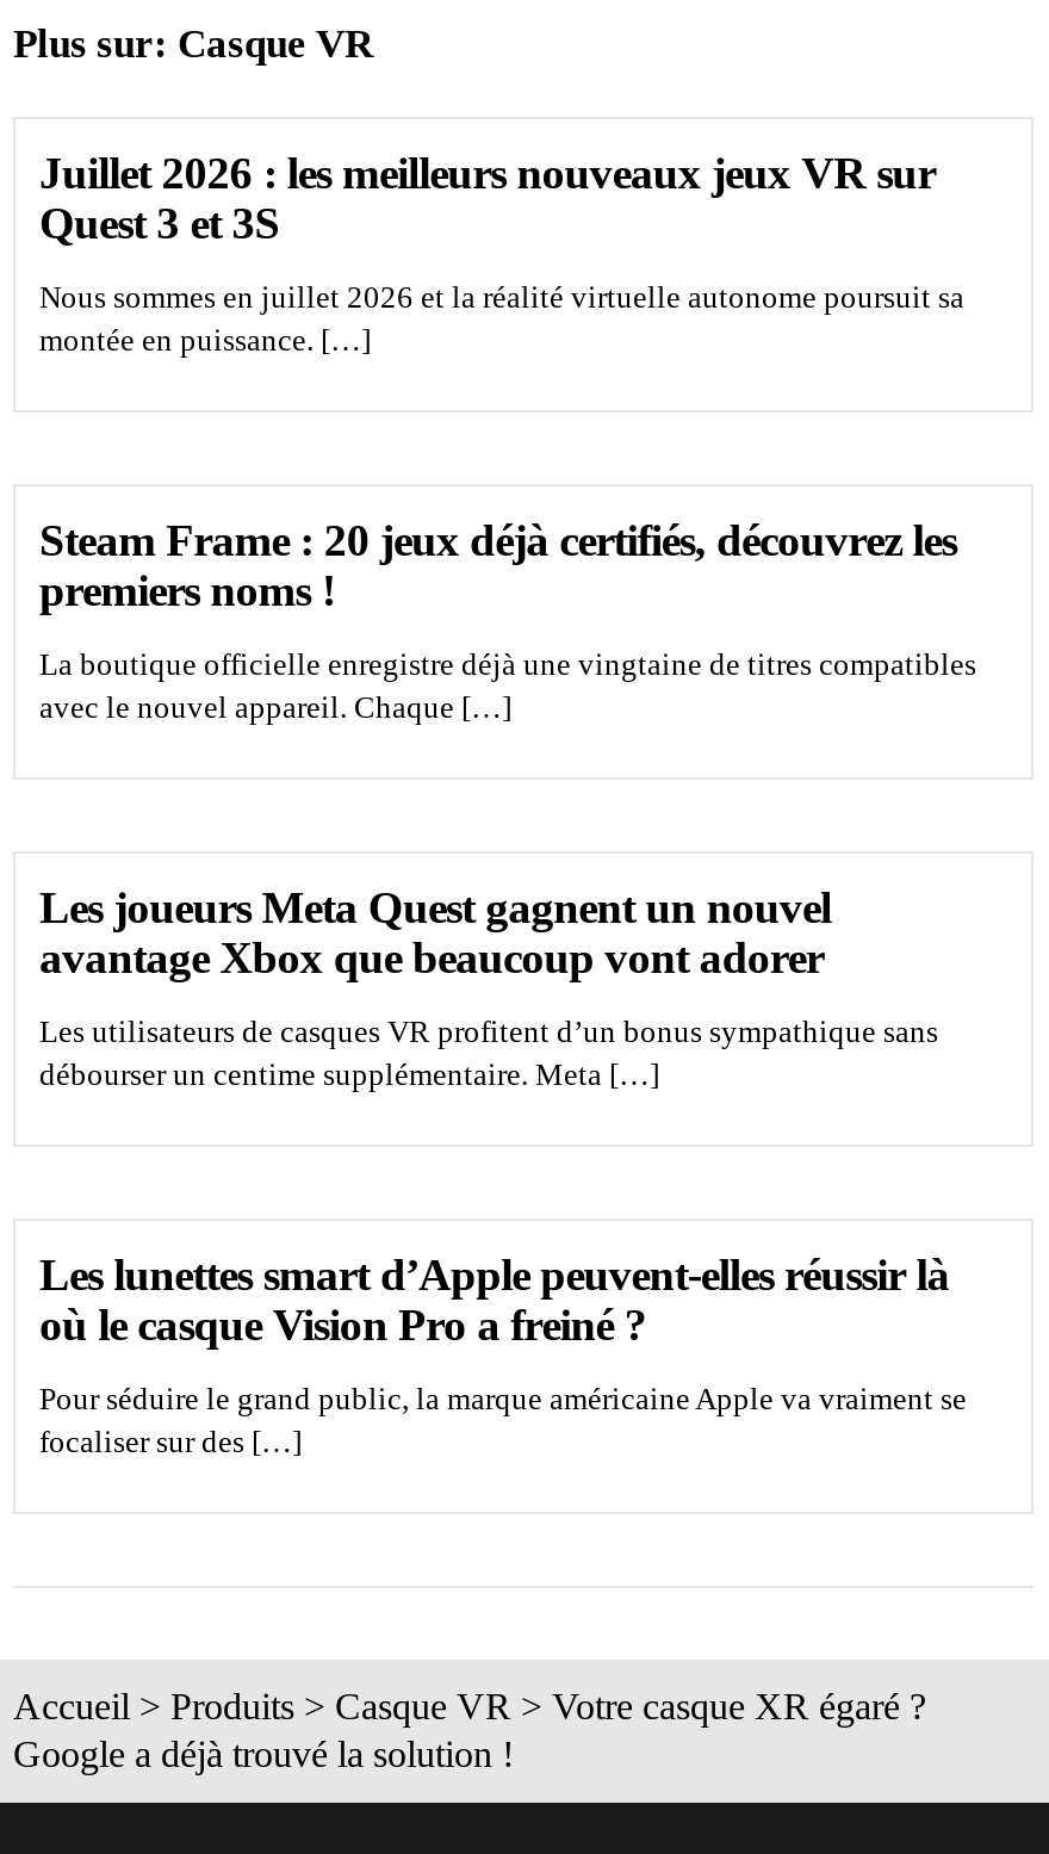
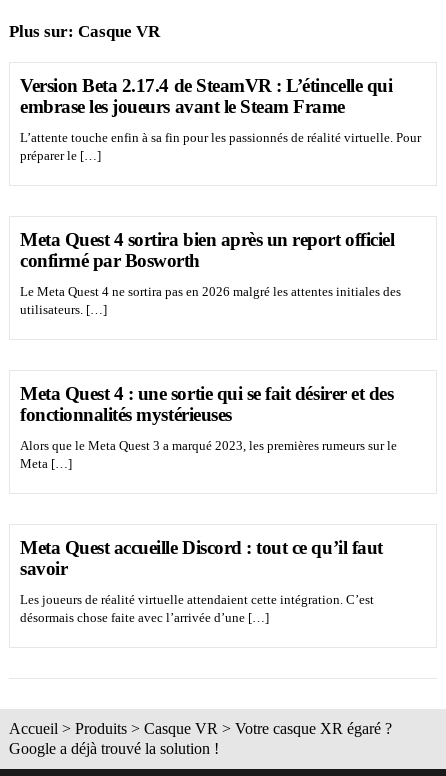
- Juillet 2026 : les meilleurs nouveaux jeux VR sur
- Quest 3 et 3S
+ Version Beta 2.17.4 de SteamVR : L’étincelle qui
+ embrase les joueurs avant le Steam Frame

- Nous sommes en juillet 2026 et la réalité virtuelle autonome poursuit sa
- montée en puissance. […]
+ L’attente touche enfin à sa fin pour les passionnés de réalité virtuelle. Pour
+ préparer le […]

- Steam Frame : 20 jeux déjà certifiés, découvrez les
- premiers noms !
+ Meta Quest 4 sortira bien après un report officiel
+ confirmé par Bosworth

- La boutique officielle enregistre déjà une vingtaine de titres compatibles
- avec le nouvel appareil. Chaque […]
+ Le Meta Quest 4 ne sortira pas en 2026 malgré les attentes initiales des
+ utilisateurs. […]

- Les joueurs Meta Quest gagnent un nouvel
- avantage Xbox que beaucoup vont adorer
+ Meta Quest 4 : une sortie qui se fait désirer et des
+ fonctionnalités mystérieuses

- Les utilisateurs de casques VR profitent d’un bonus sympathique sans
- débourser un centime supplémentaire. Meta […]
+ Alors que le Meta Quest 3 a marqué 2023, les premières rumeurs sur le
+ Meta […]

- Les lunettes smart d’Apple peuvent-elles réussir là
- où le casque Vision Pro a freiné ?
+ Meta Quest accueille Discord : tout ce qu’il faut
+ savoir

- Pour séduire le grand public, la marque américaine Apple va vraiment se
- focaliser sur des […]
+ Les joueurs de réalité virtuelle attendaient cette intégration. C’est
+ désormais chose faite avec l’arrivée d’une […]
